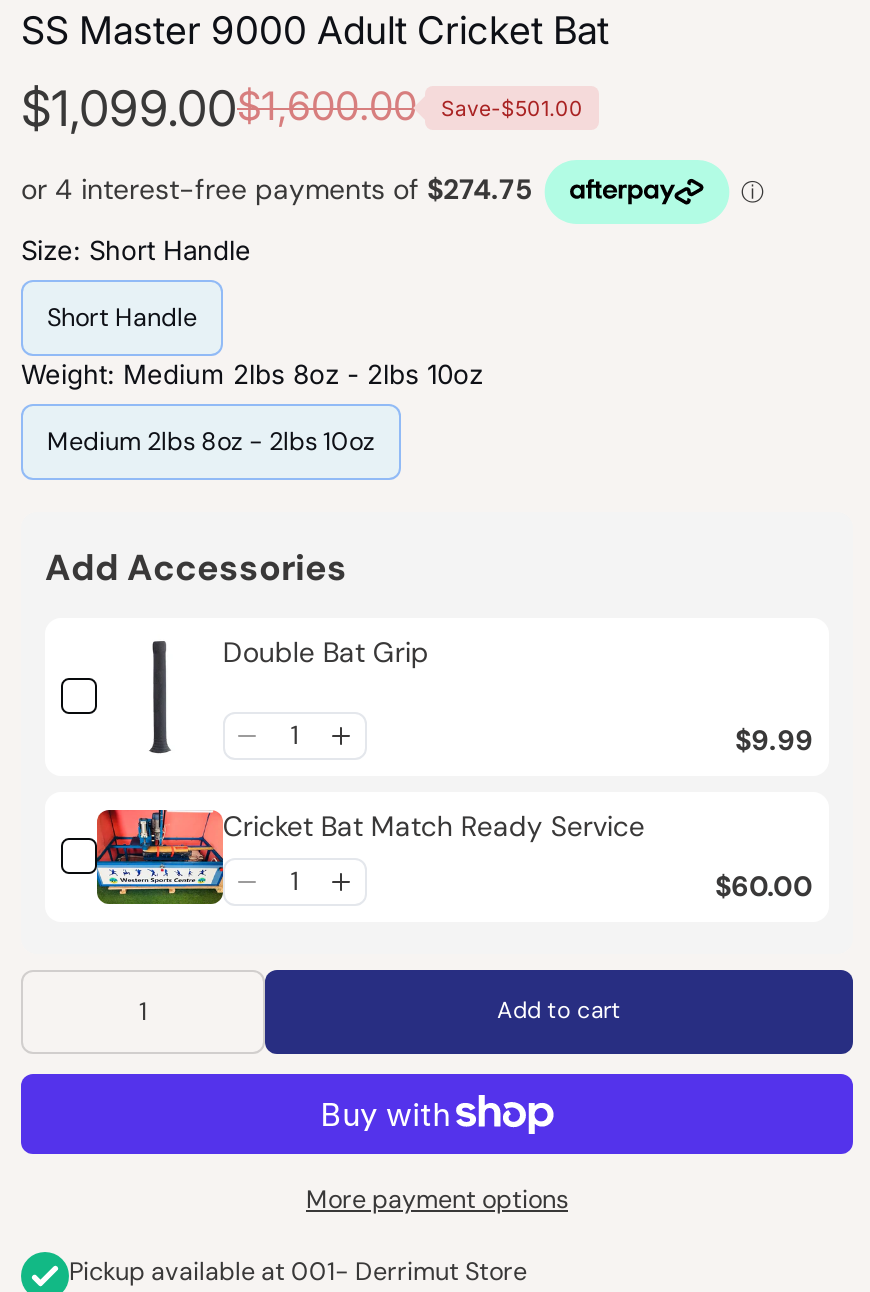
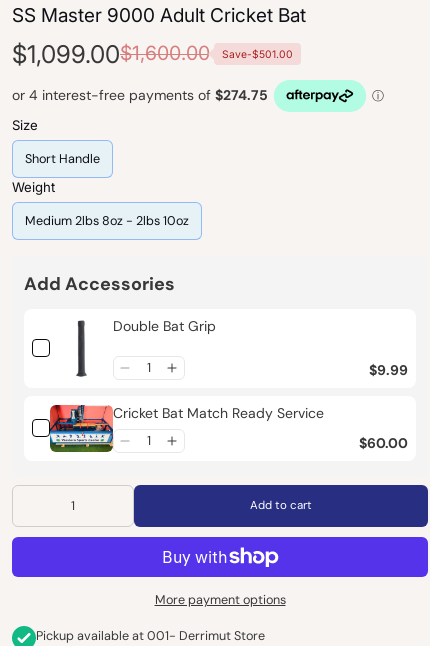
- Size: Short Handle
+ Size

- Weight: Medium 2lbs 8oz - 2lbs 10oz
+ Weight
